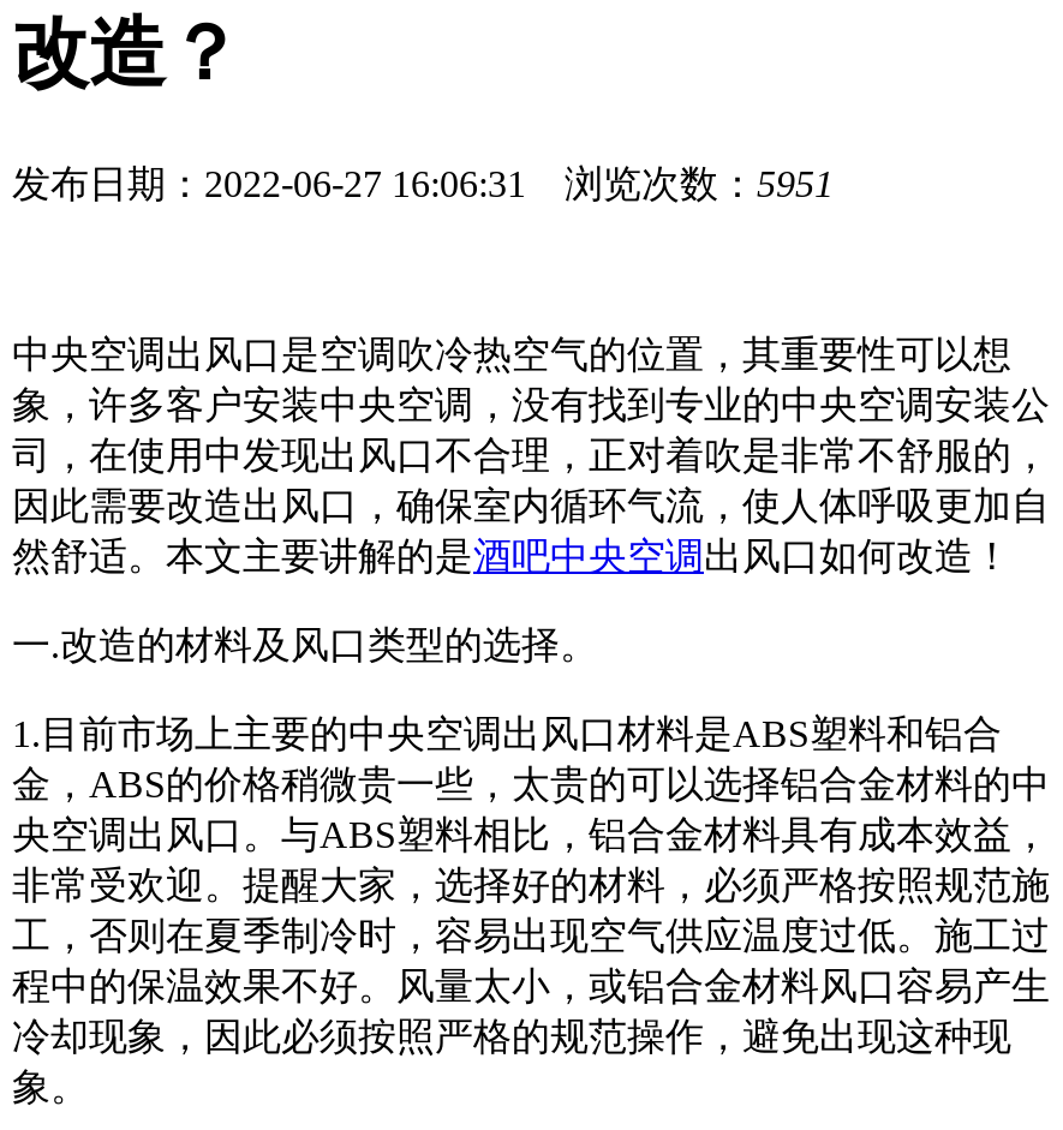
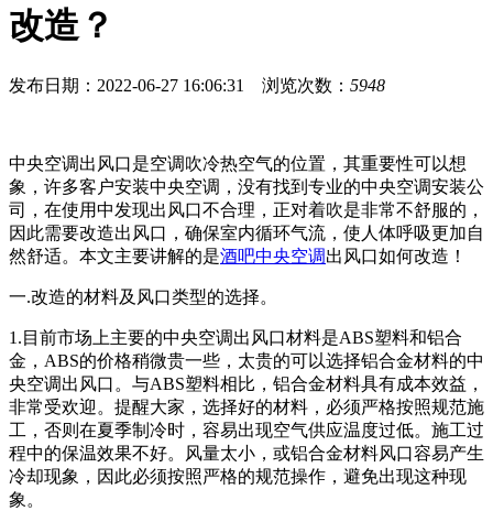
- 发布日期：2022-06-27 16:06:31 浏览次数：5951
+ 发布日期：2022-06-27 16:06:31 浏览次数：5948
